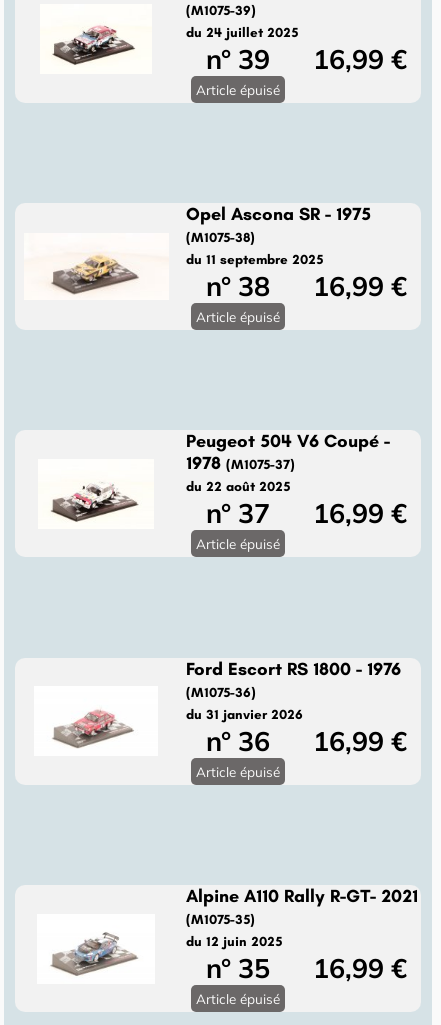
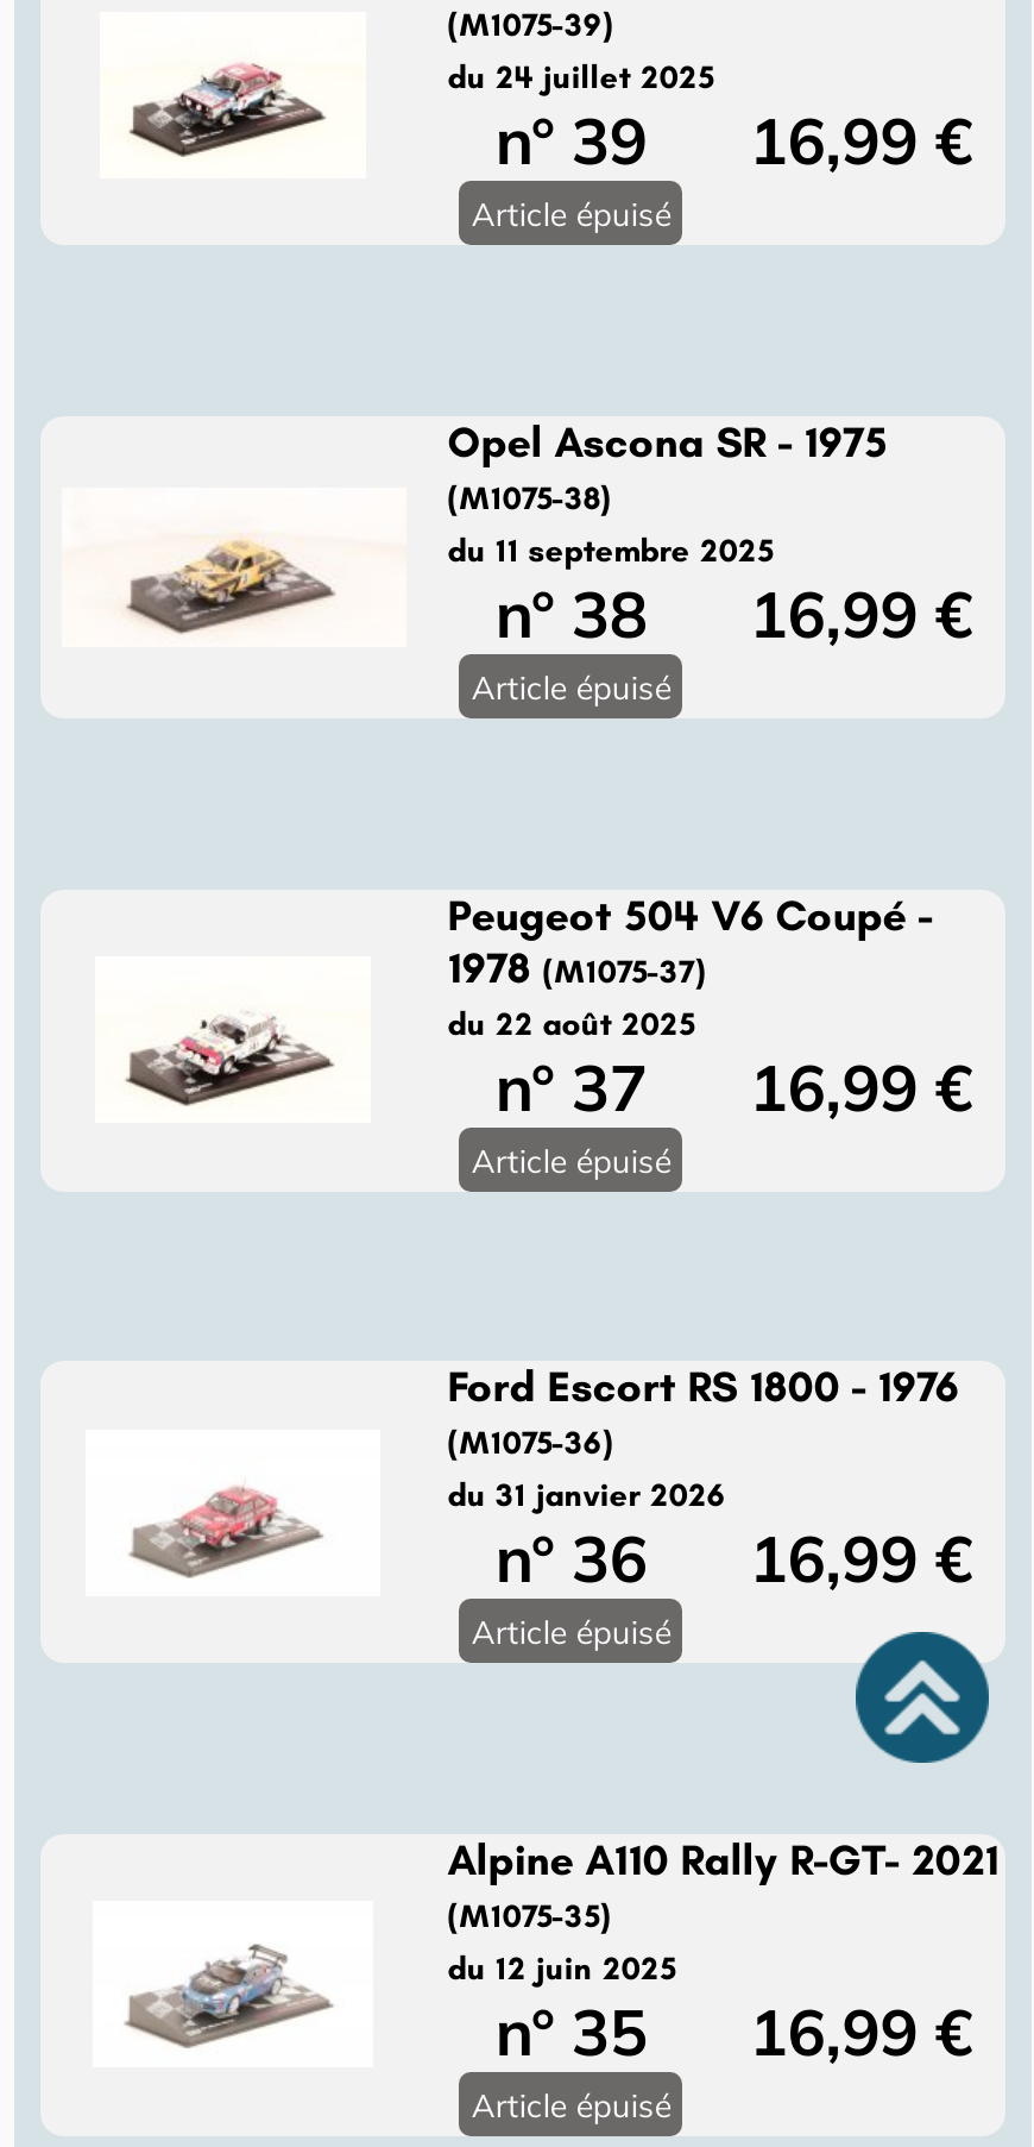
+ [image]
